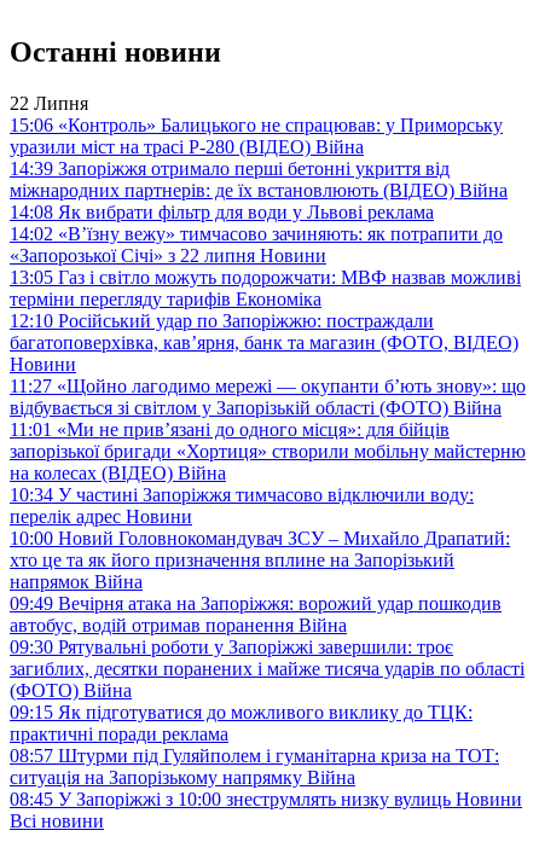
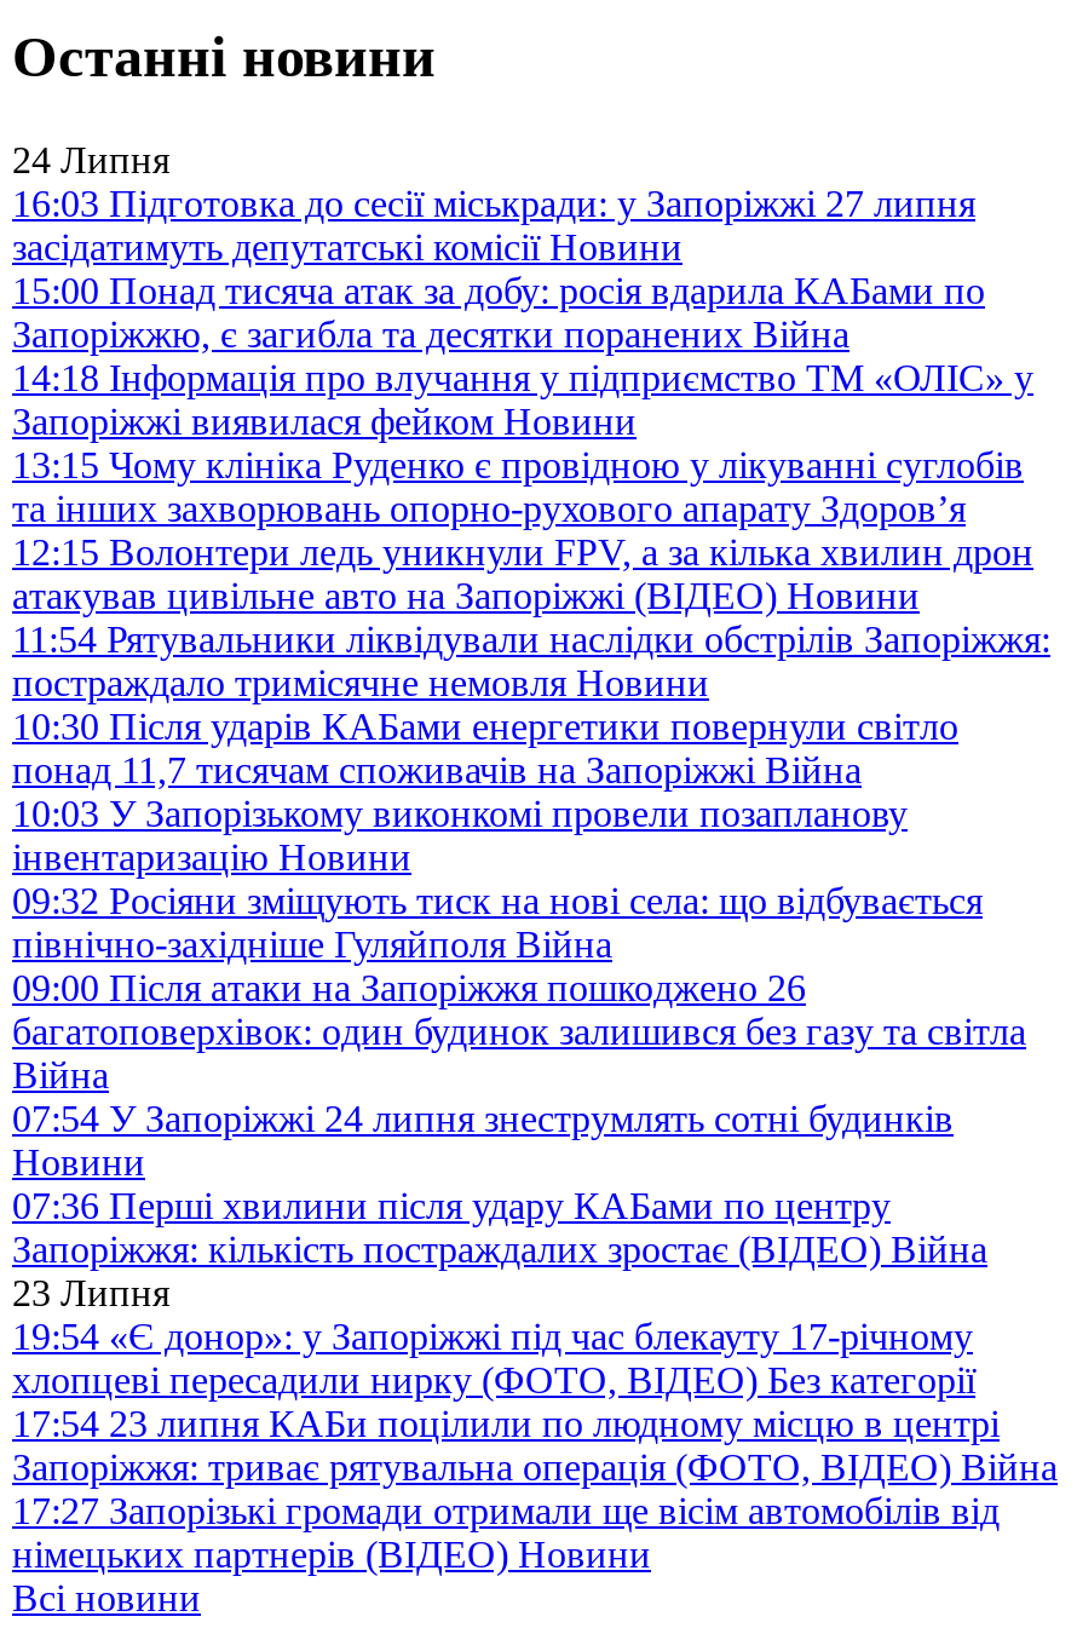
- 22 Липня
- 15:06 «Контроль» Балицького не спрацював: у Приморську
- уразили міст на трасі Р-280 (ВІДЕО) Війна
- 14:39 Запоріжжя отримало перші бетонні укриття від
- міжнародних партнерів: де їх встановлюють (ВІДЕО) Війна
- 14:08 Як вибрати фільтр для води у Львові реклама
- 14:02 «В’їзну вежу» тимчасово зачиняють: як потрапити до
- «Запорозької Січі» з 22 липня Новини
- 13:05 Газ і світло можуть подорожчати: МВФ назвав можливі
- терміни перегляду тарифів Економіка
- 12:10 Російський удар по Запоріжжю: постраждали
- багатоповерхівка, кав’ярня, банк та магазин (ФОТО, ВІДЕО)
+ 24 Липня
+ 16:03 Підготовка до сесії міськради: у Запоріжжі 27 липня
+ засідатимуть депутатські комісії Новини
+ 15:00 Понад тисяча атак за добу: росія вдарила КАБами по
+ Запоріжжю, є загибла та десятки поранених Війна
+ 14:18 Інформація про влучання у підприємство ТМ «ОЛІС» у
+ Запоріжжі виявилася фейком Новини
+ 13:15 Чому клініка Руденко є провідною у лікуванні суглобів
+ та інших захворювань опорно-рухового апарату Здоров’я
+ 12:15 Волонтери ледь уникнули FPV, а за кілька хвилин дрон
+ атакував цивільне авто на Запоріжжі (ВІДЕО) Новини
+ 11:54 Рятувальники ліквідували наслідки обстрілів Запоріжжя:
+ постраждало тримісячне немовля Новини
+ 10:30 Після ударів КАБами енергетики повернули світло
+ понад 11,7 тисячам споживачів на Запоріжжі Війна
+ 10:03 У Запорізькому виконкомі провели позапланову
+ інвентаризацію Новини
+ 09:32 Росіяни зміщують тиск на нові села: що відбувається
+ північно-західніше Гуляйполя Війна
+ 09:00 Після атаки на Запоріжжя пошкоджено 26
+ багатоповерхівок: один будинок залишився без газу та світла
+ Війна
+ 07:54 У Запоріжжі 24 липня знеструмлять сотні будинків

moved down: Новини

- 11:27 «Щойно лагодимо мережі — окупанти б’ють знову»: що
- відбувається зі світлом у Запорізькій області (ФОТО) Війна
- 11:01 «Ми не прив’язані до одного місця»: для бійців
- запорізької бригади «Хортиця» створили мобільну майстерню
- на колесах (ВІДЕО) Війна
- 10:34 У частині Запоріжжя тимчасово відключили воду:
- перелік адрес Новини
- 10:00 Новий Головнокомандувач ЗСУ – Михайло Драпатий:
- хто це та як його призначення вплине на Запорізький
- напрямок Війна
- 09:49 Вечірня атака на Запоріжжя: ворожий удар пошкодив
- автобус, водій отримав поранення Війна
- 09:30Рятувальні роботи у Запоріжжі завершили: троє
- загиблих, десятки поранених і майже тисяча ударів по області
- (ФОТО) Війна
- 09:15 Як підготуватися до можливого виклику до ТЦК:
- практичні поради реклама
- 08:57 Штурми під Гуляйполем і гуманітарна криза на ТОТ:
- ситуація на Запорізькому напрямку Війна
- 08:45 У Запоріжжі з 10:00 знеструмлять низку вулиць Новини
+ 07:36 Перші хвилини після удару КАБами по центру
+ Запоріжжя: кількість постраждалих зростає (ВІДЕО) Війна
+ 23 Липня
+ 19:54 «Є донор»: у Запоріжжі під час блекауту 17-річному
+ хлопцеві пересадили нирку (ФОТО, ВІДЕО)Без категорії
+ 17:54 23 липня КАБи поцілили по людному місцю в центрі
+ Запоріжжя: триває рятувальна операція (ФОТО, ВІДЕО) Війна
+ 17:27 Запорізькі громади отримали ще вісім автомобілів від
+ німецьких партнерів (ВІДЕО) Новини
